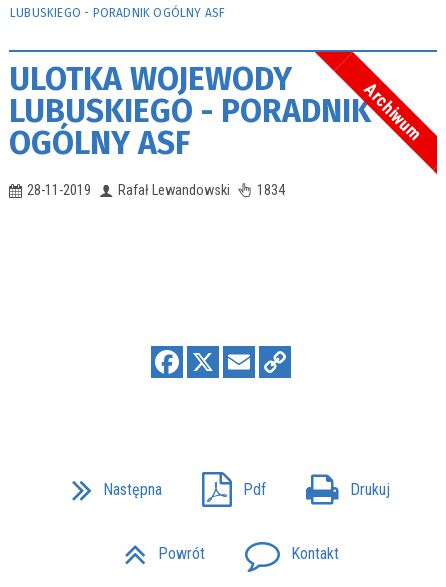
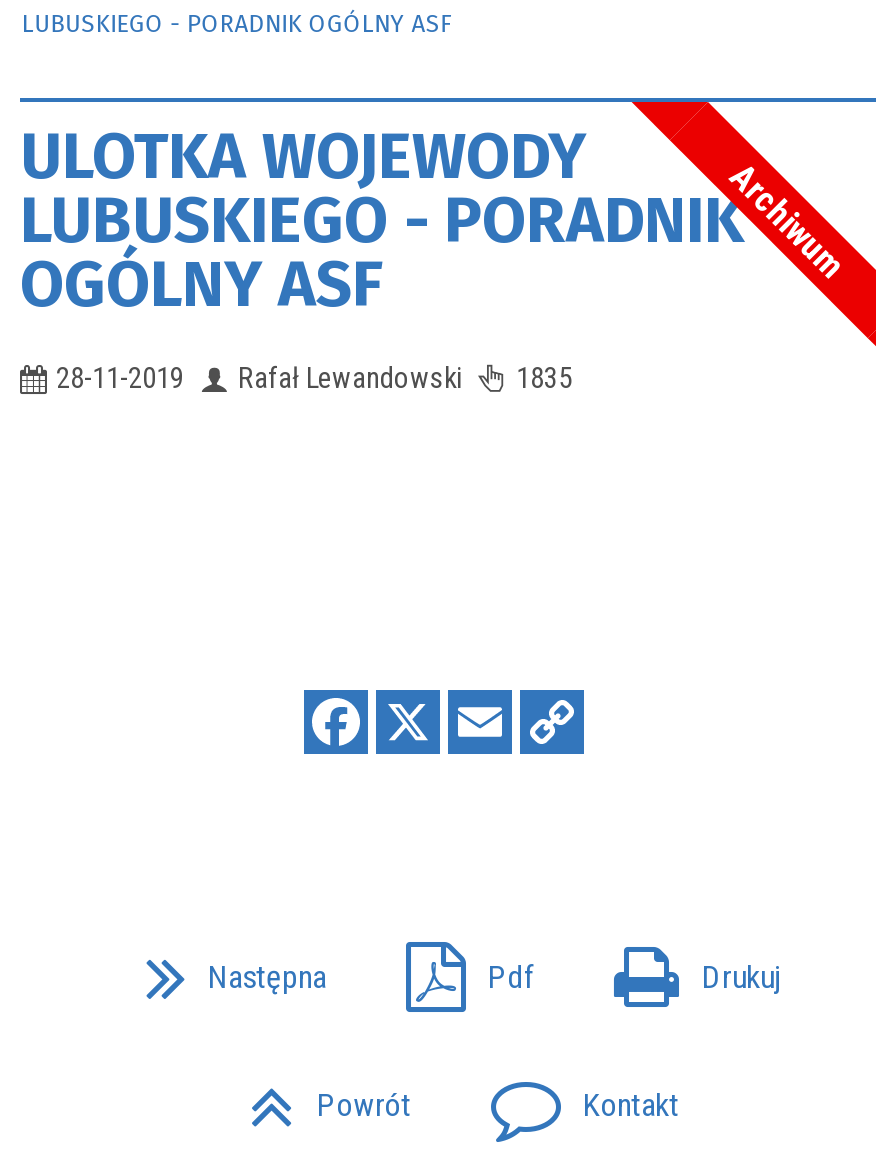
- 28-11-2019 Rafał Lewandowski 1834
+ 28-11-2019 Rafał Lewandowski 1835
